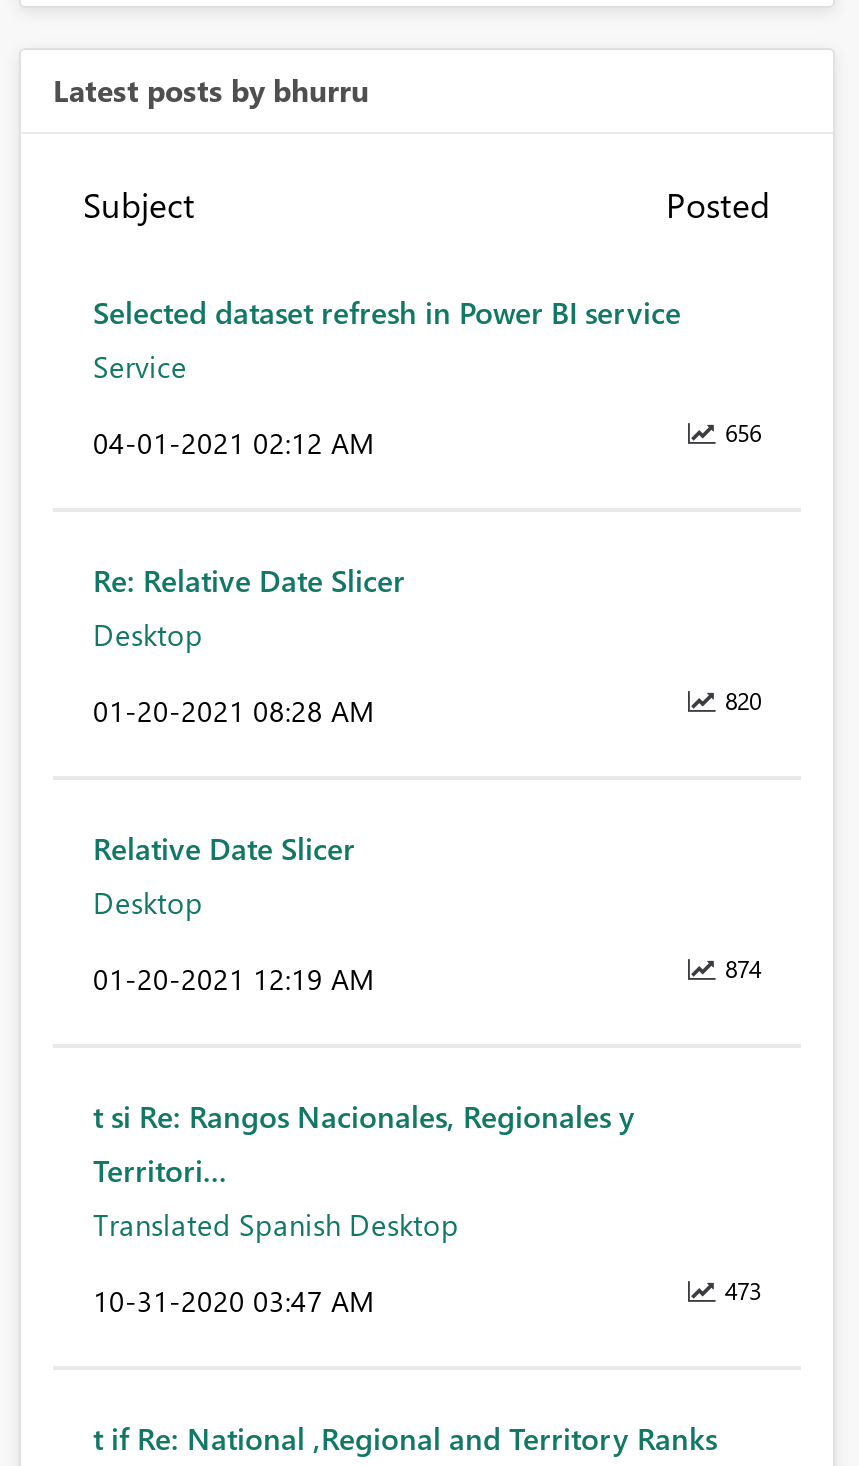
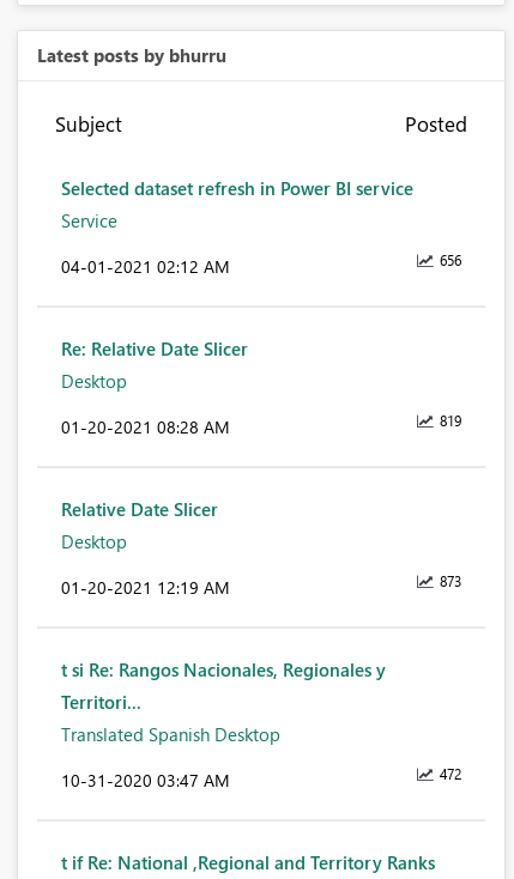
- 820
+ 819

- 874
+ 873

- 473
+ 472
